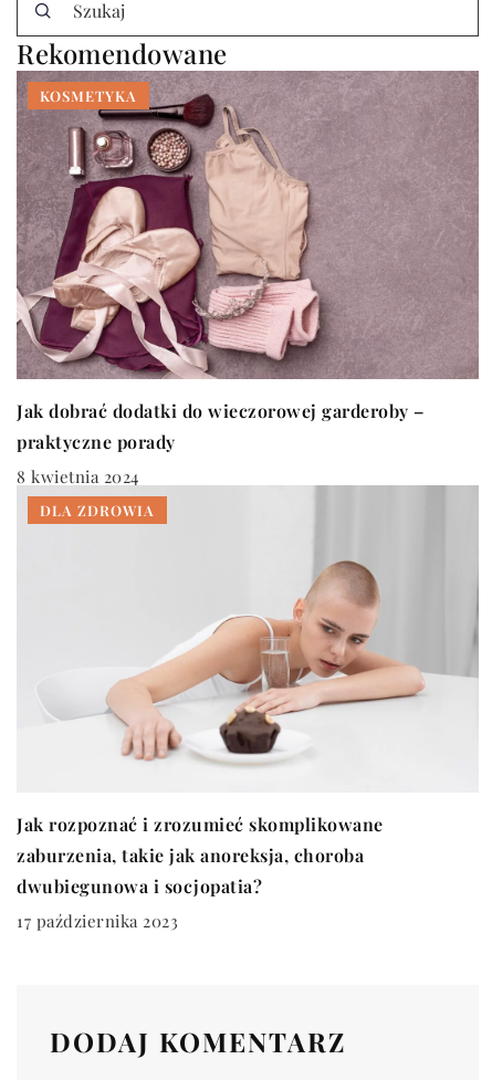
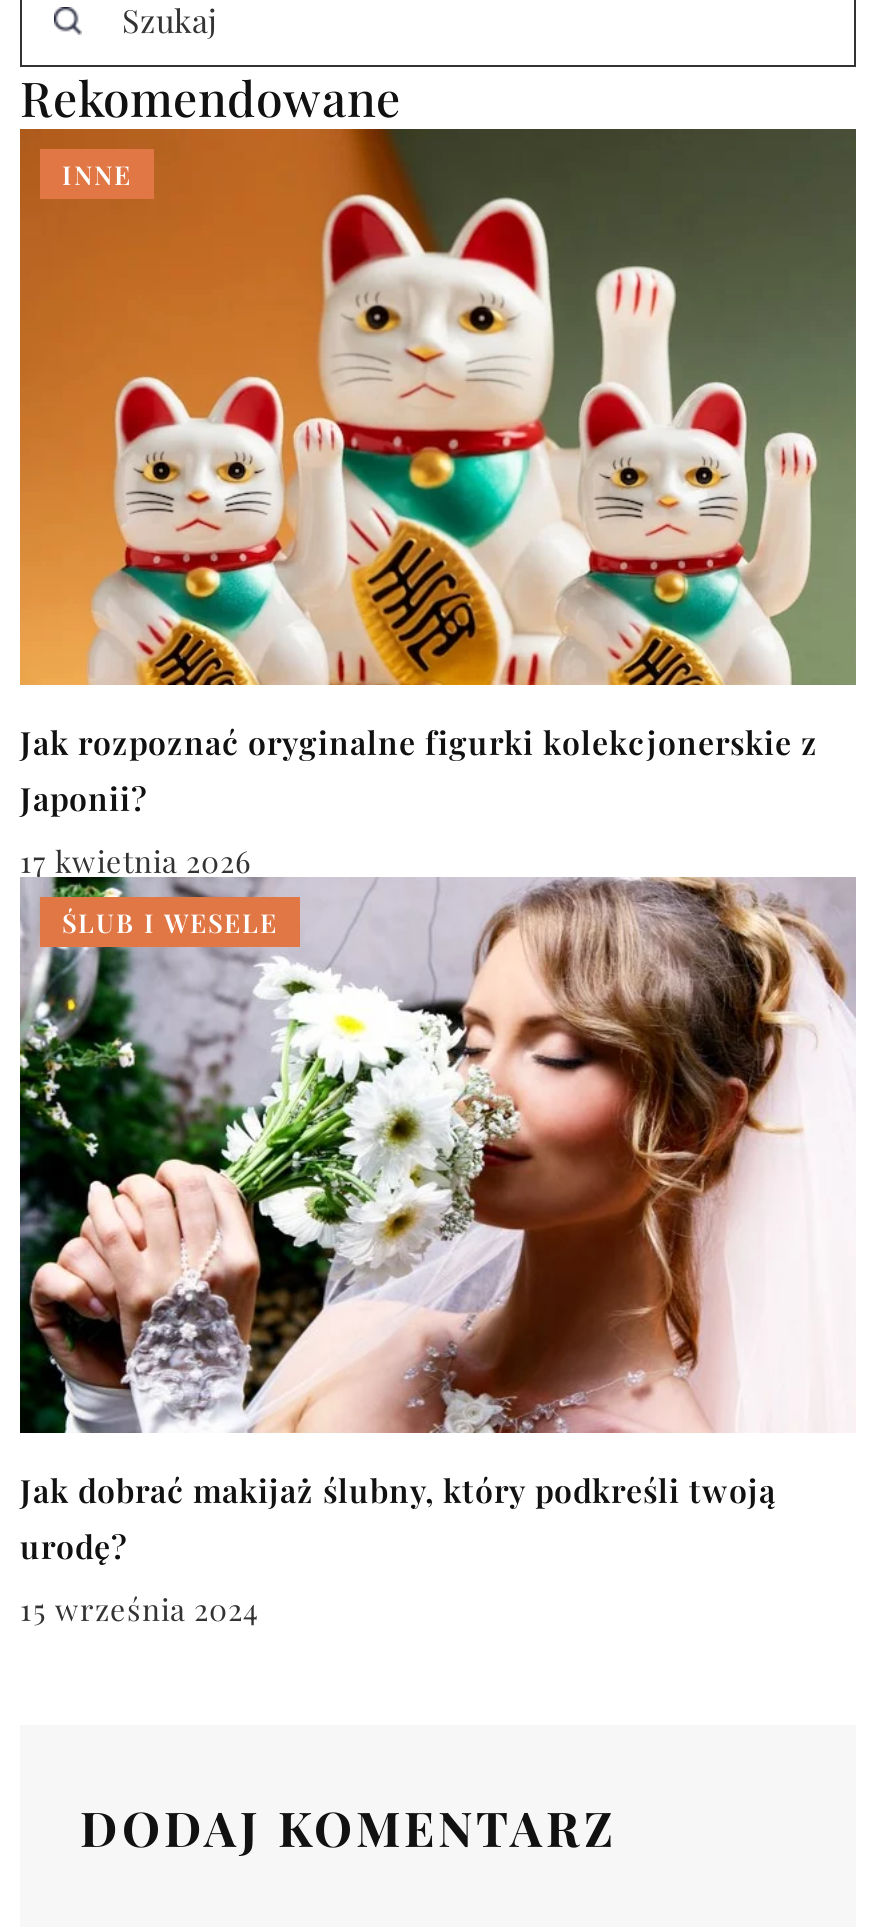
- [image]
- KOSMETYKA
+ [image]
+ INNE

- Jak dobrać dodatki do wieczorowej garderoby –
- praktyczne porady
+ Jak rozpoznać oryginalne figurki kolekcjonerskie z
+ Japonii?

- [image]
- 8 kwietnia 2024
+ [image]
+ 17 kwietnia 2026

- DLA ZDROWIA
+ ŚLUB I WESELE

- Jak rozpoznać i zrozumieć skomplikowane
- zaburzenia, takie jak anoreksja, choroba
- dwubiegunowa i socjopatia?
+ Jak dobrać makijaż ślubny, który podkreśli twoją
+ urodę?

- 17 października 2023
+ 15 września 2024
